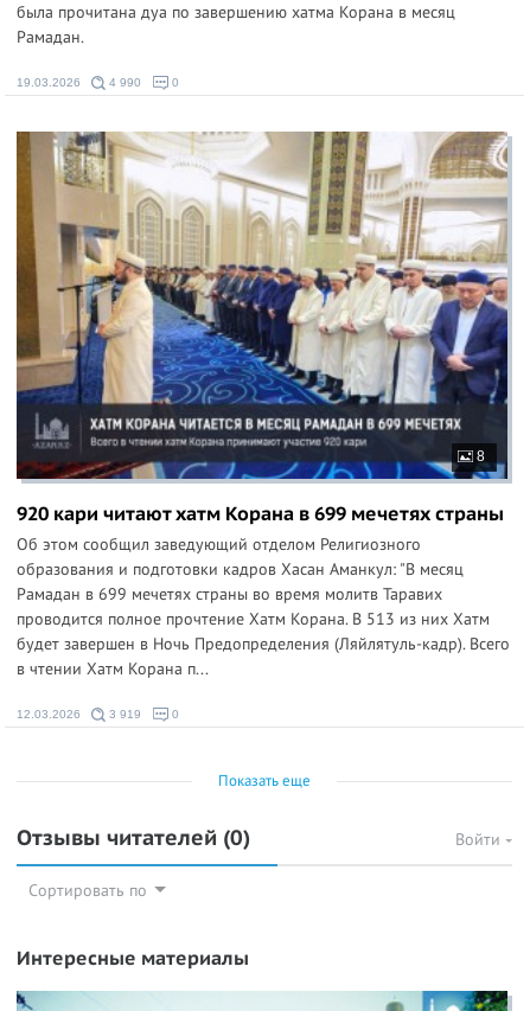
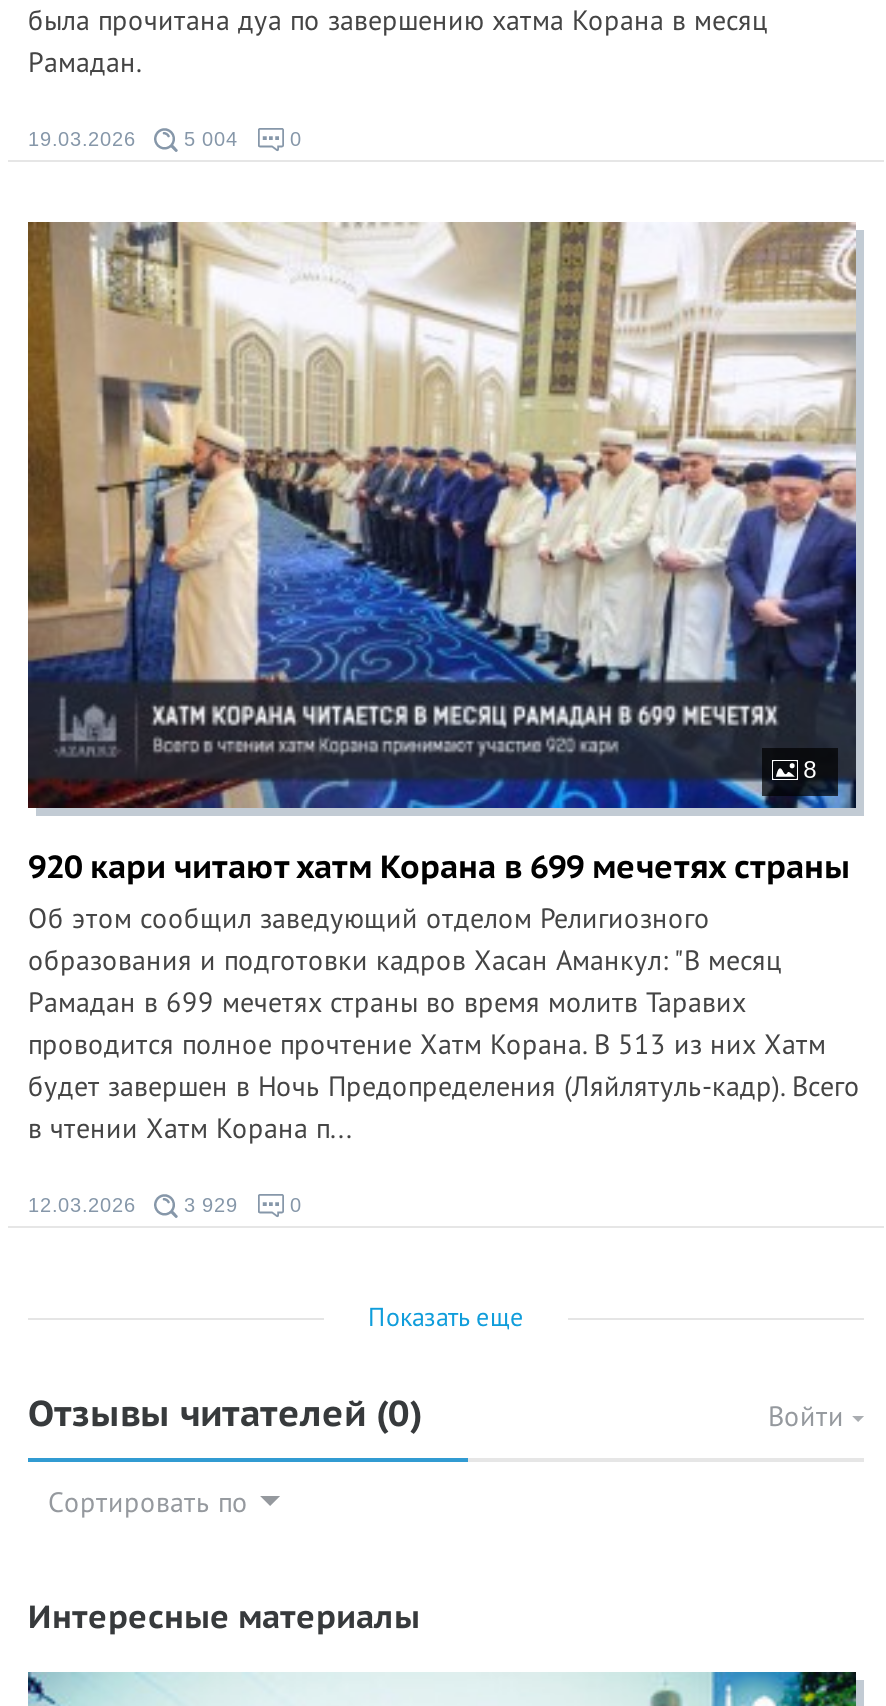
- 19.03.2026 4 990
+ 19.03.2026 5 004

- 12.03.2026 3 919
+ 12.03.2026 3 929
